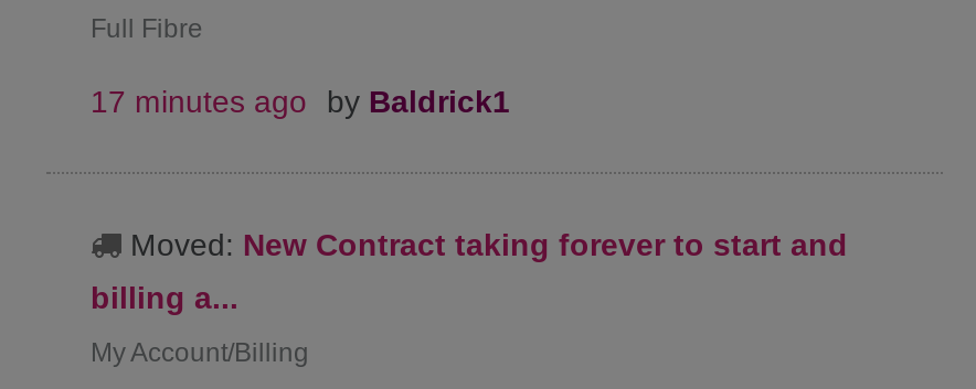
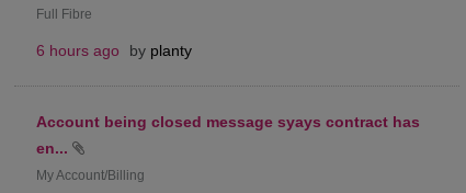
- 17 minutes ago by Baldrick1
+ 6 hours ago by planty

- Moved: New Contract taking forever to start and
+ Account being closed message syays contract has

- billing a...
+ en...
